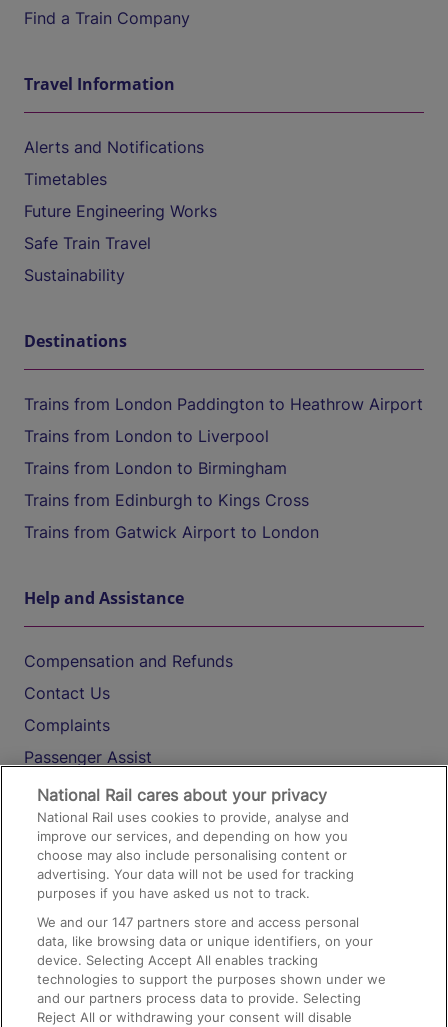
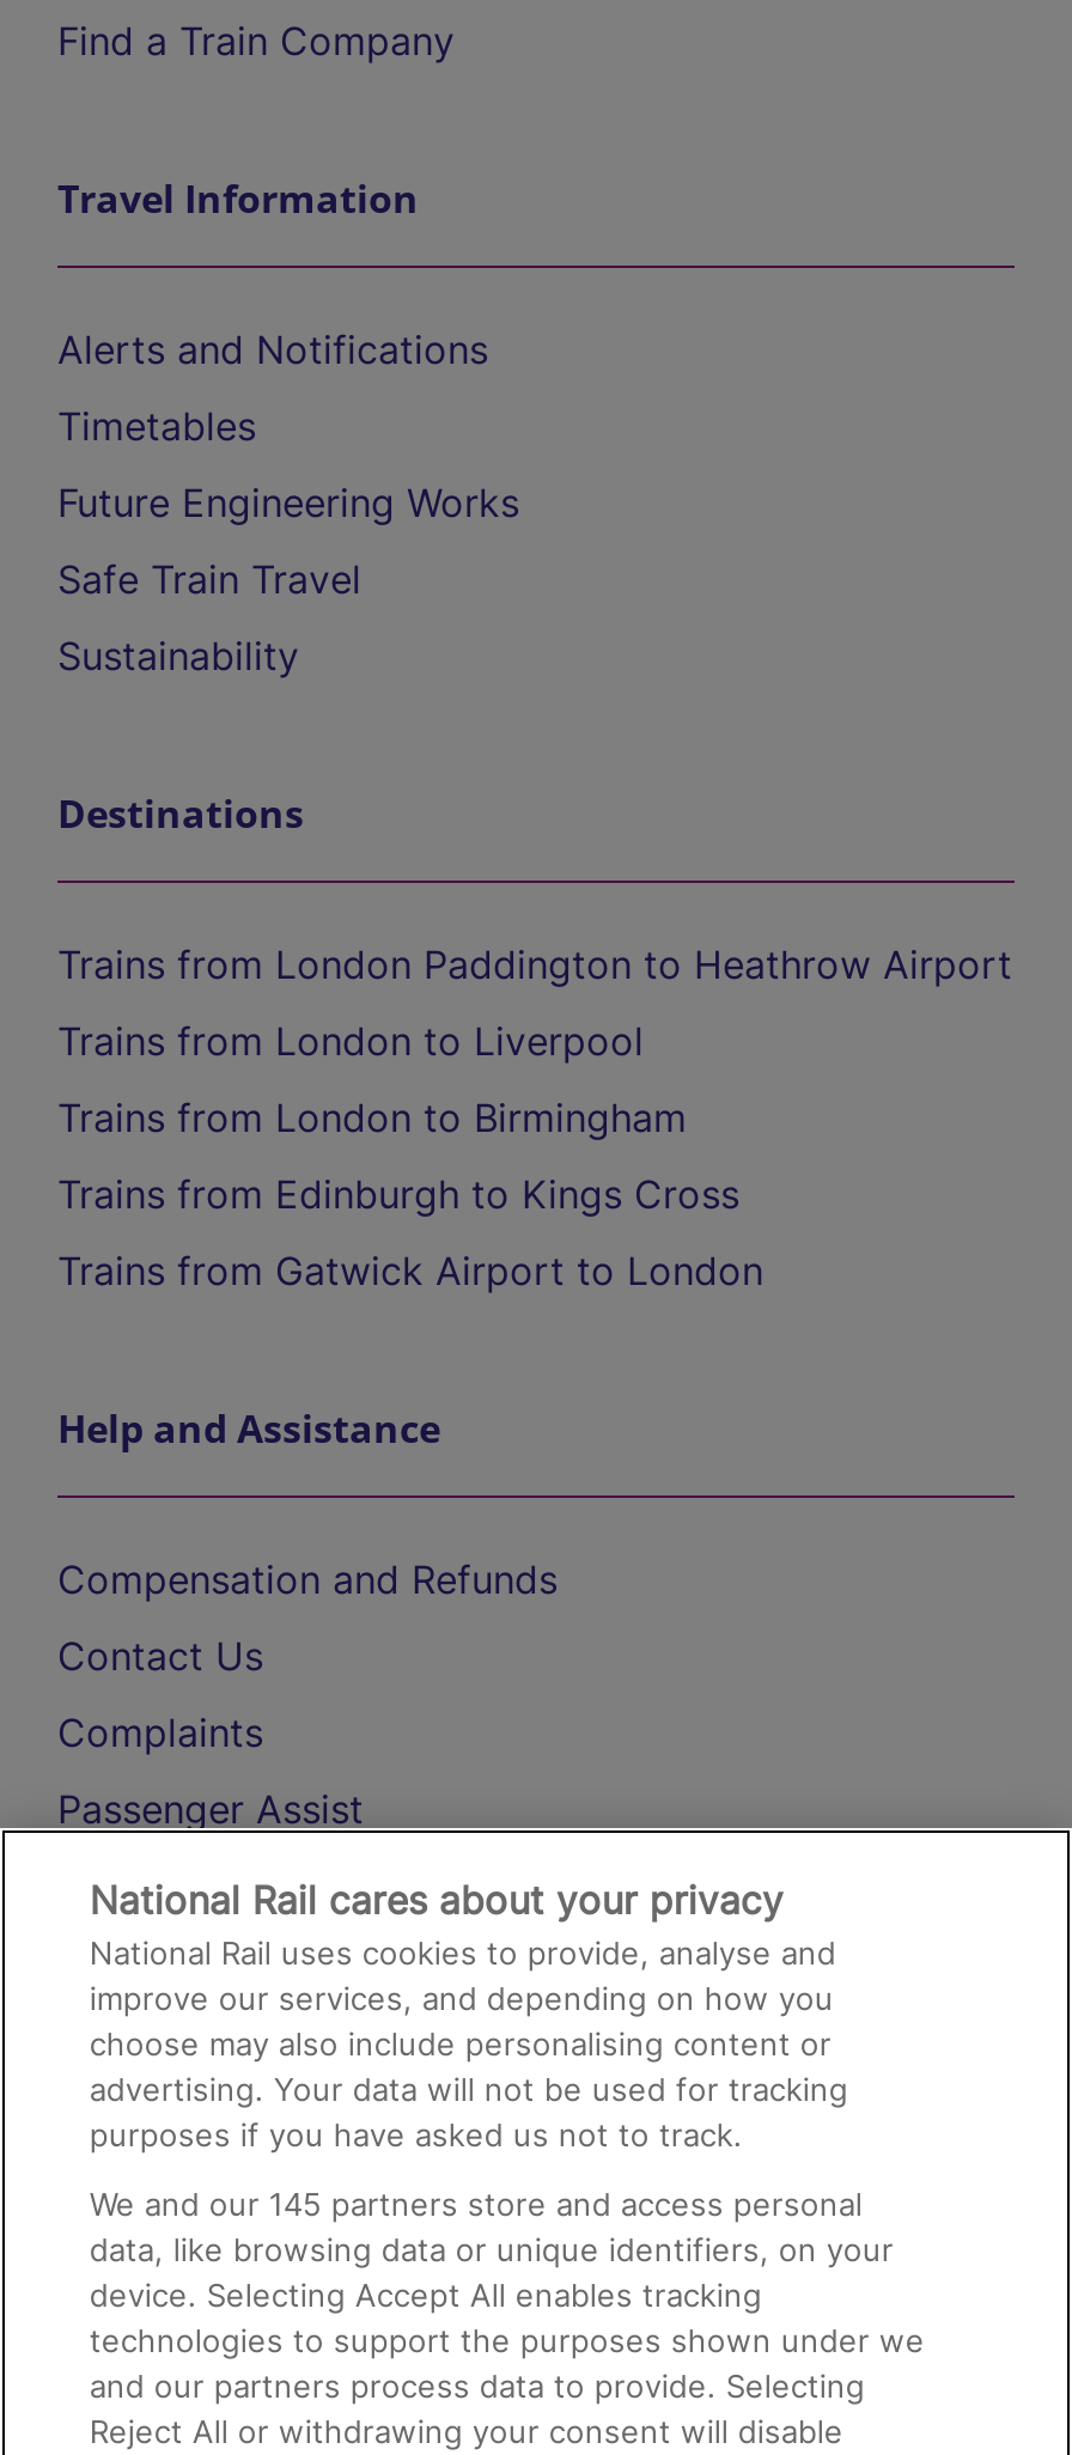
- We and our 147 partners store and access personal
+ We and our 145 partners store and access personal
